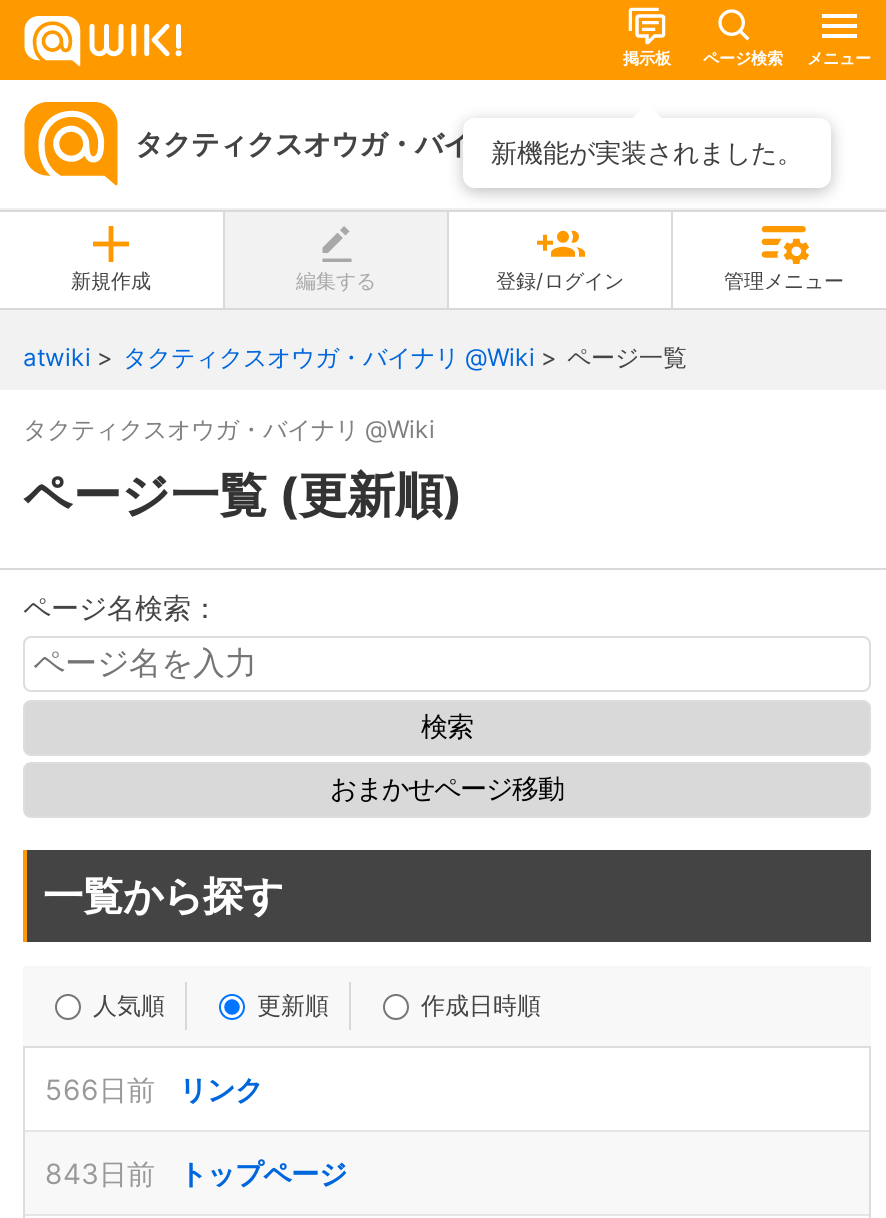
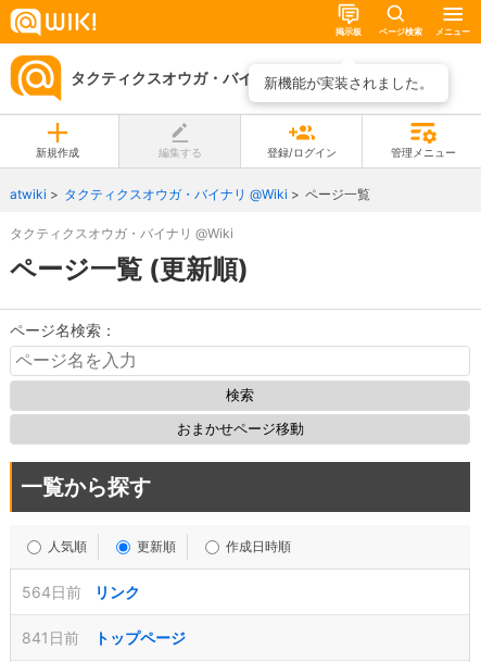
- 566日前 リンク
+ 564日前 リンク

- 843日前 トップページ
+ 841日前 トップページ
